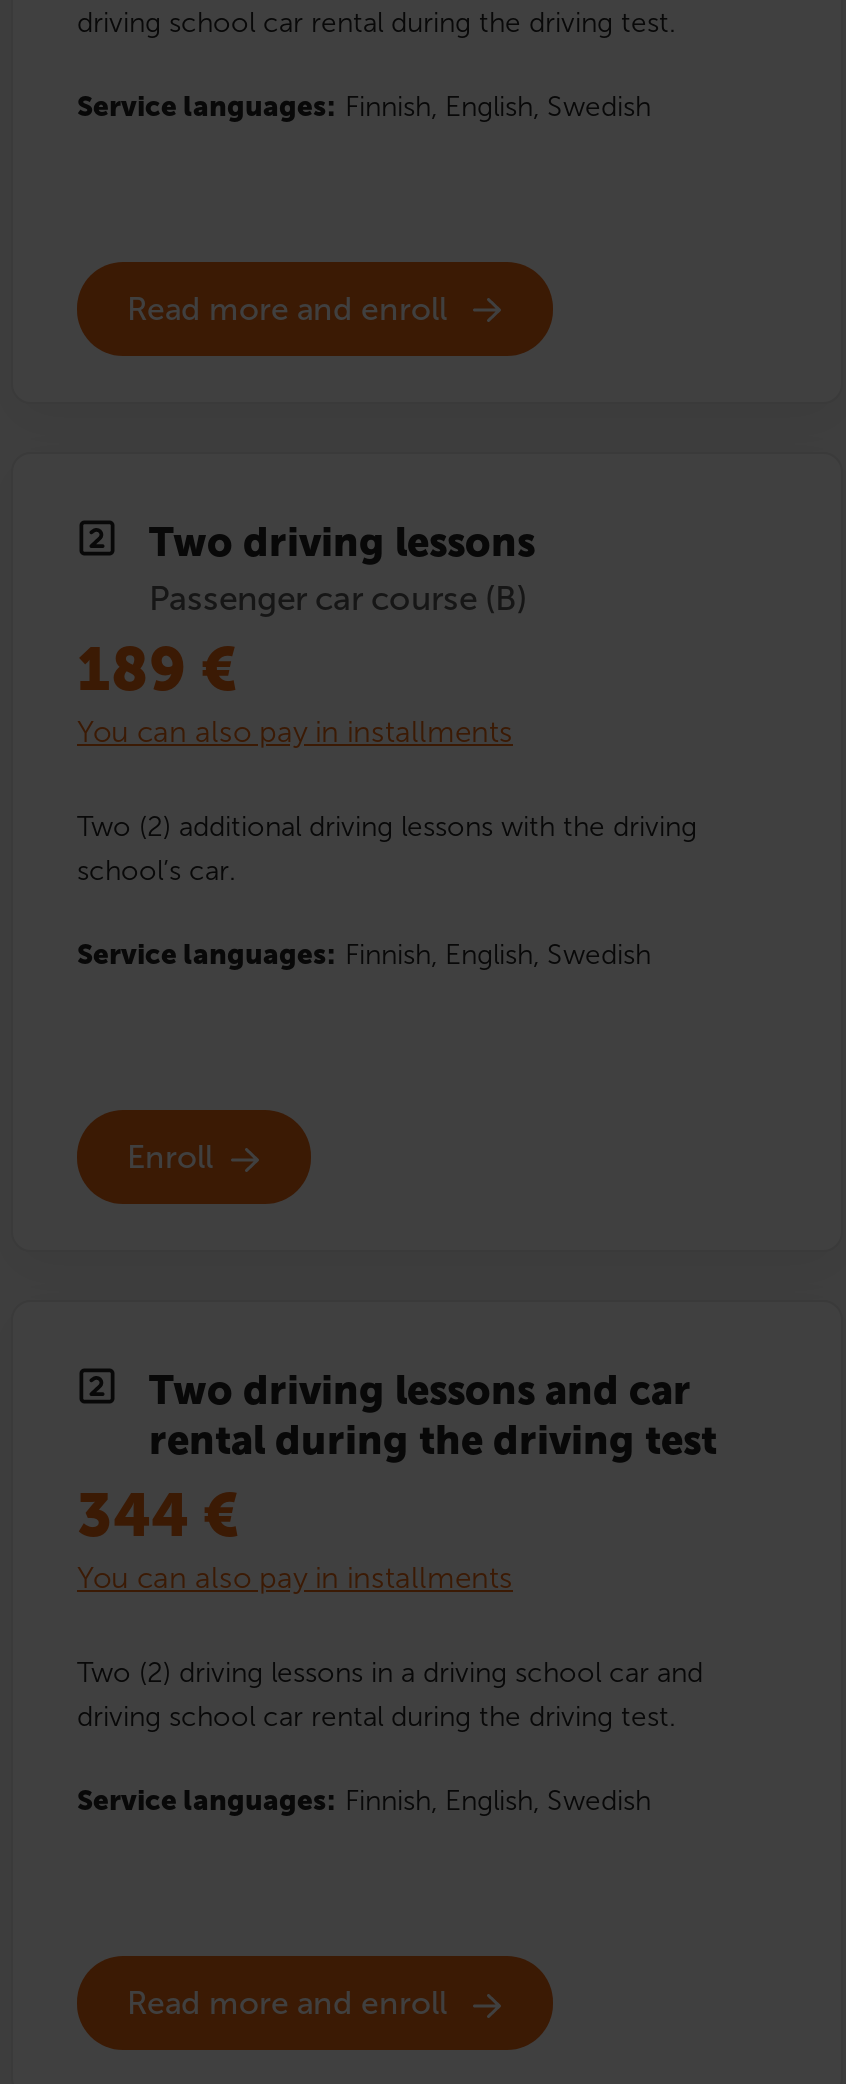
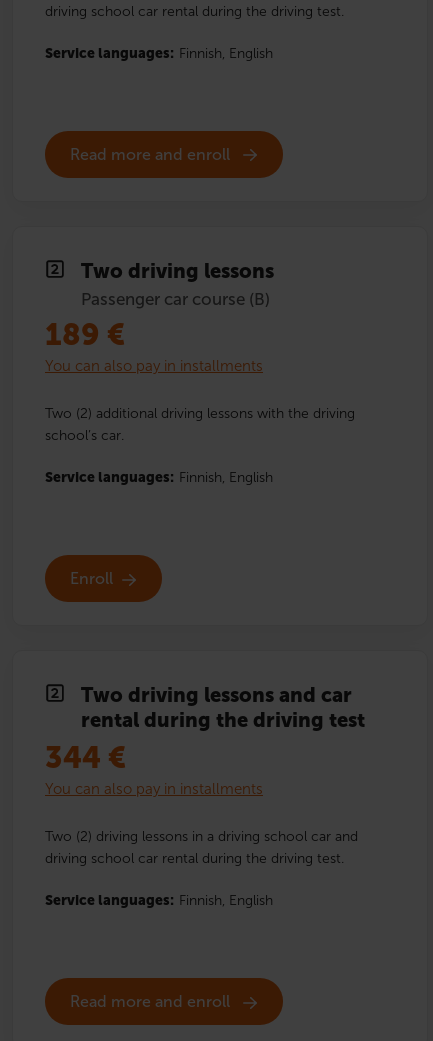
- Service languages: Finnish, English, Swedish
+ Service languages: Finnish, English

- Service languages: Finnish, English, Swedish
+ Service languages: Finnish, English

- Service languages: Finnish, English, Swedish
+ Service languages: Finnish, English
